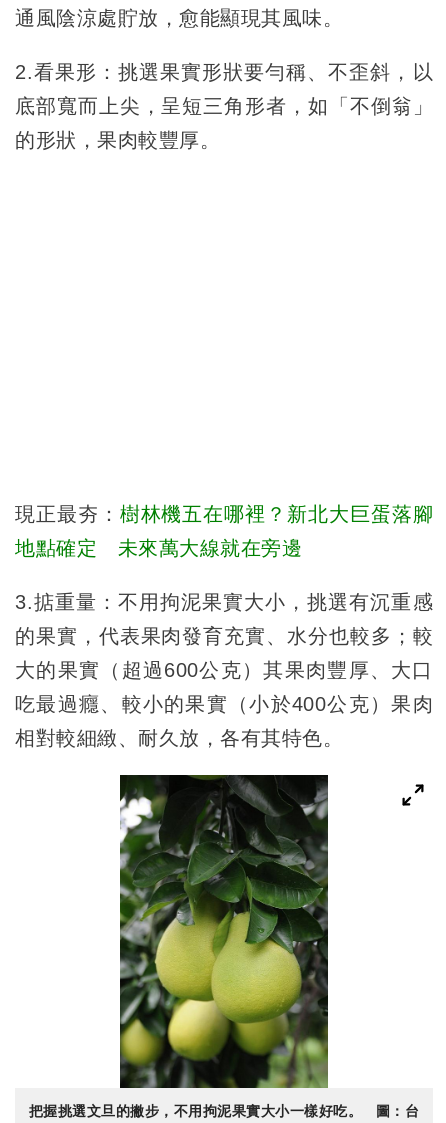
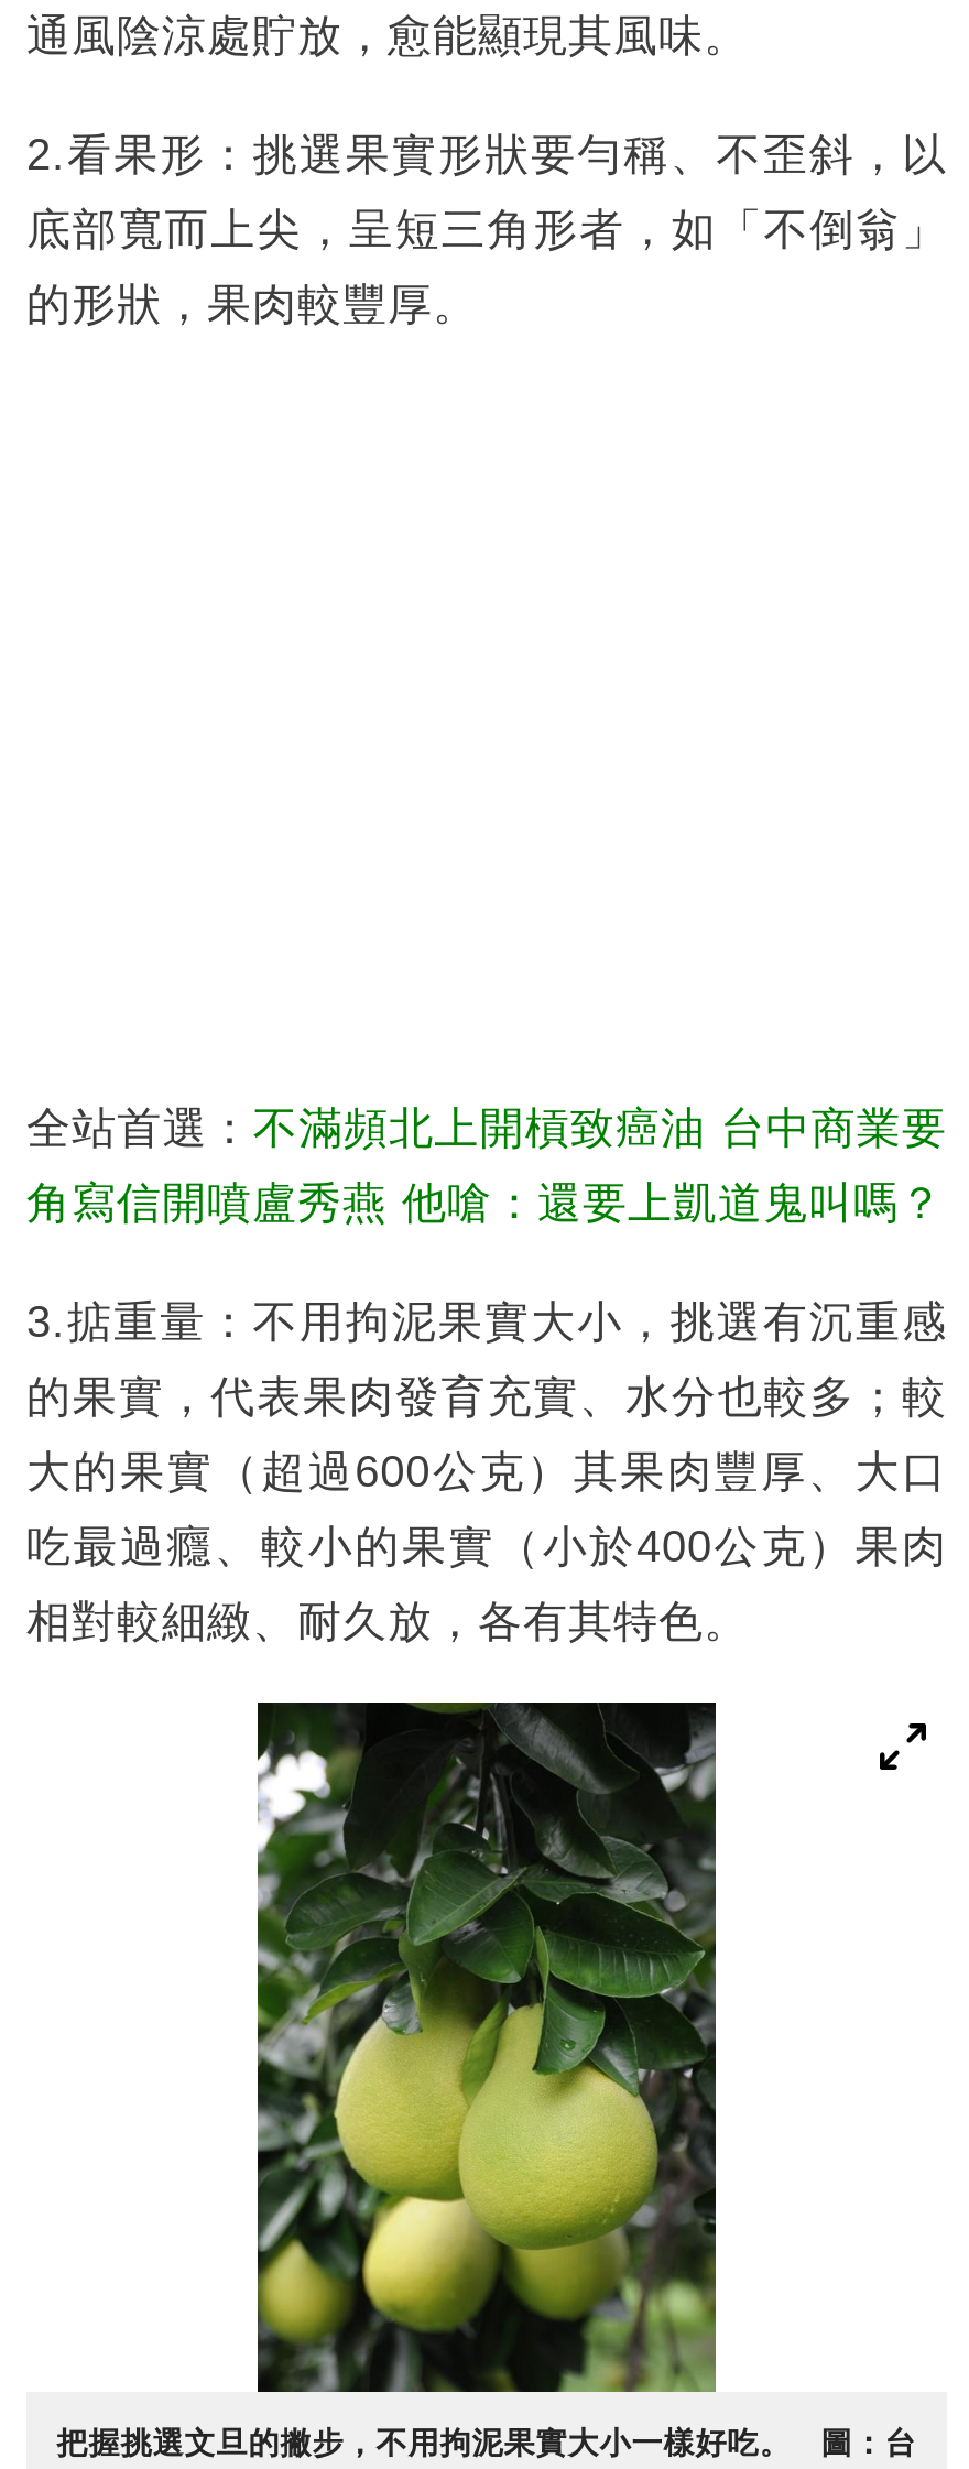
- 現正最夯：樹林機五在哪裡？新北大巨蛋落腳
+ 全站首選：不滿頻北上開槓致癌油 台中商業要

- 地點確定 未來萬大線就在旁邊
+ 角寫信開噴盧秀燕 他嗆：還要上凱道鬼叫嗎？
